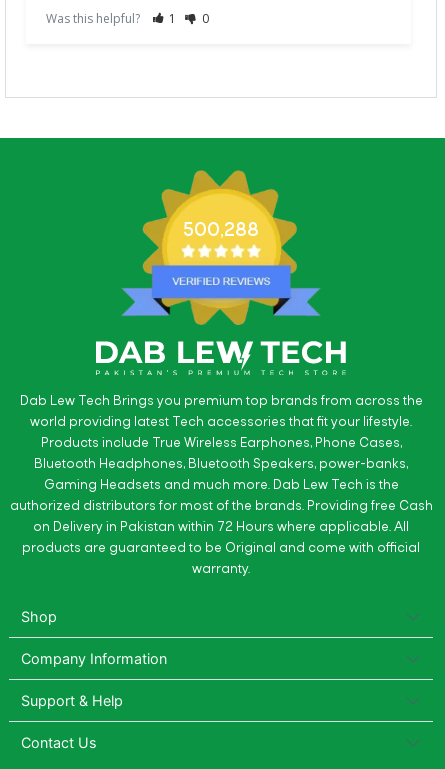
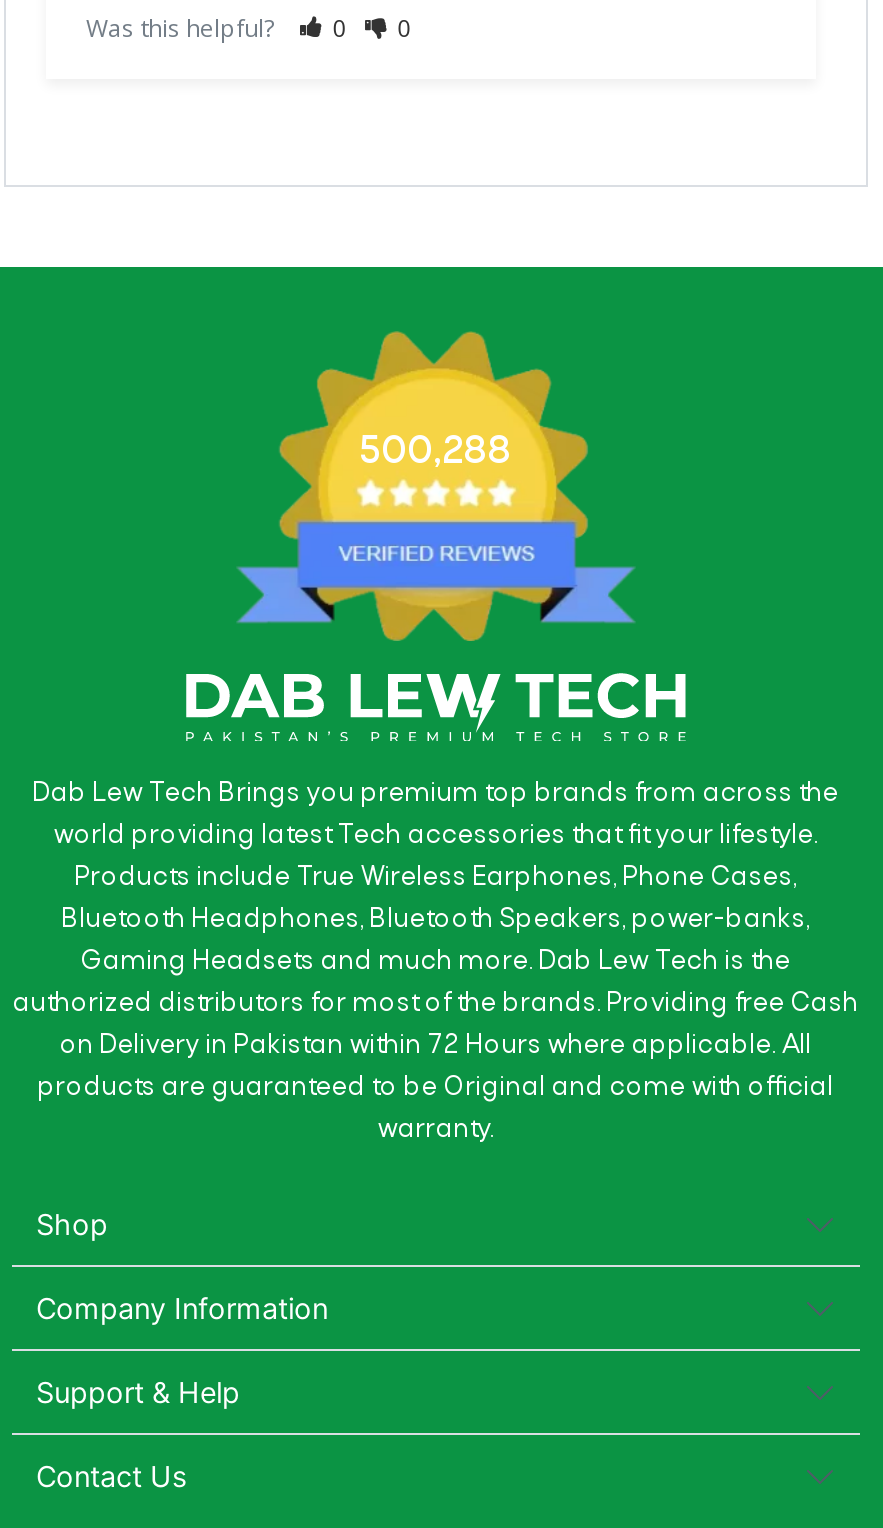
- Was this helpful? 1 0
+ Was this helpful? 0 0
